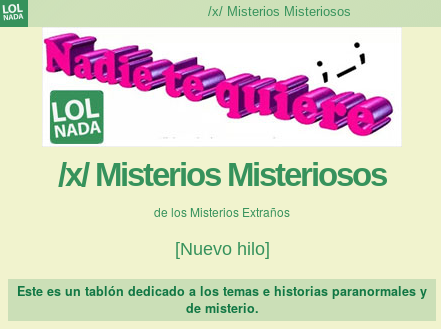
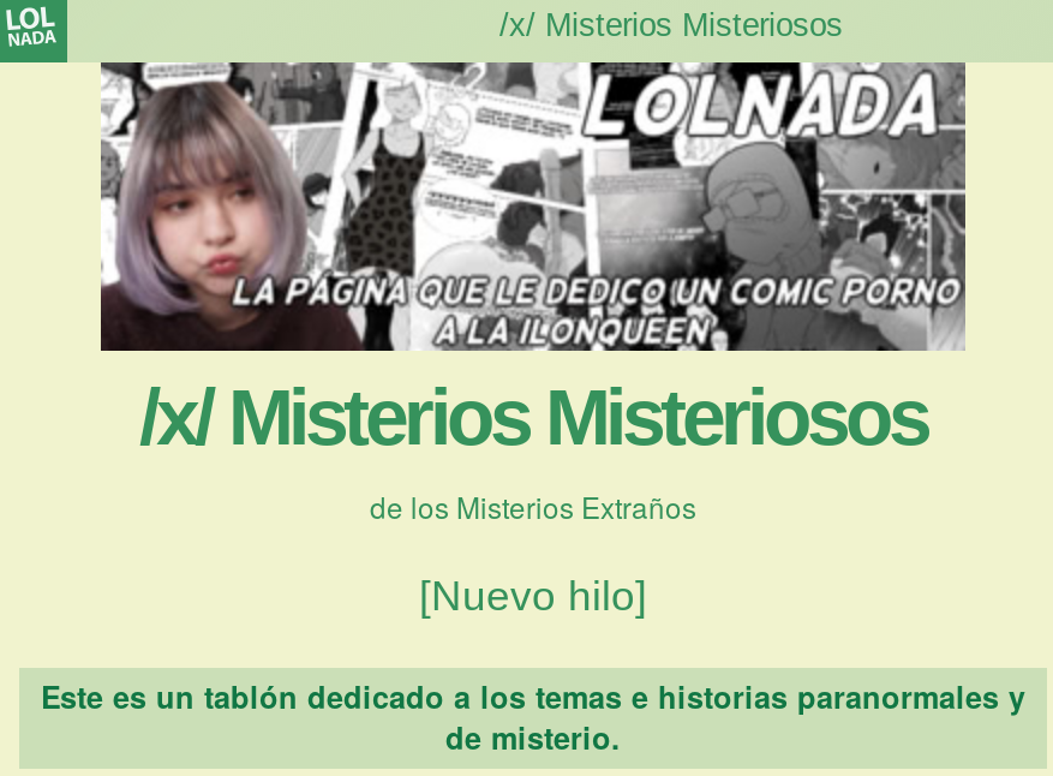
- [image]
+ [image]
